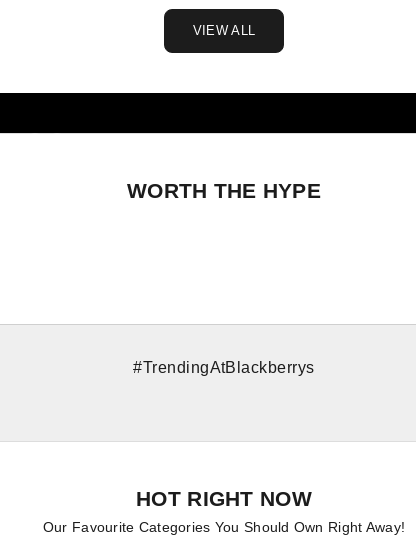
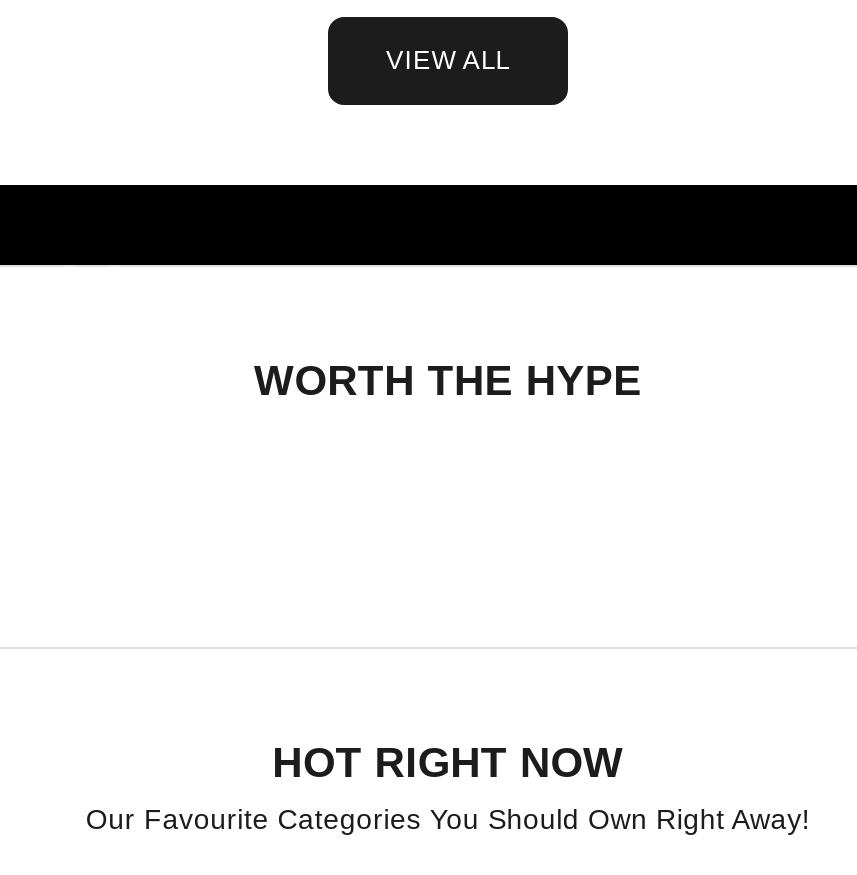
- #TrendingAtBlackberrys
